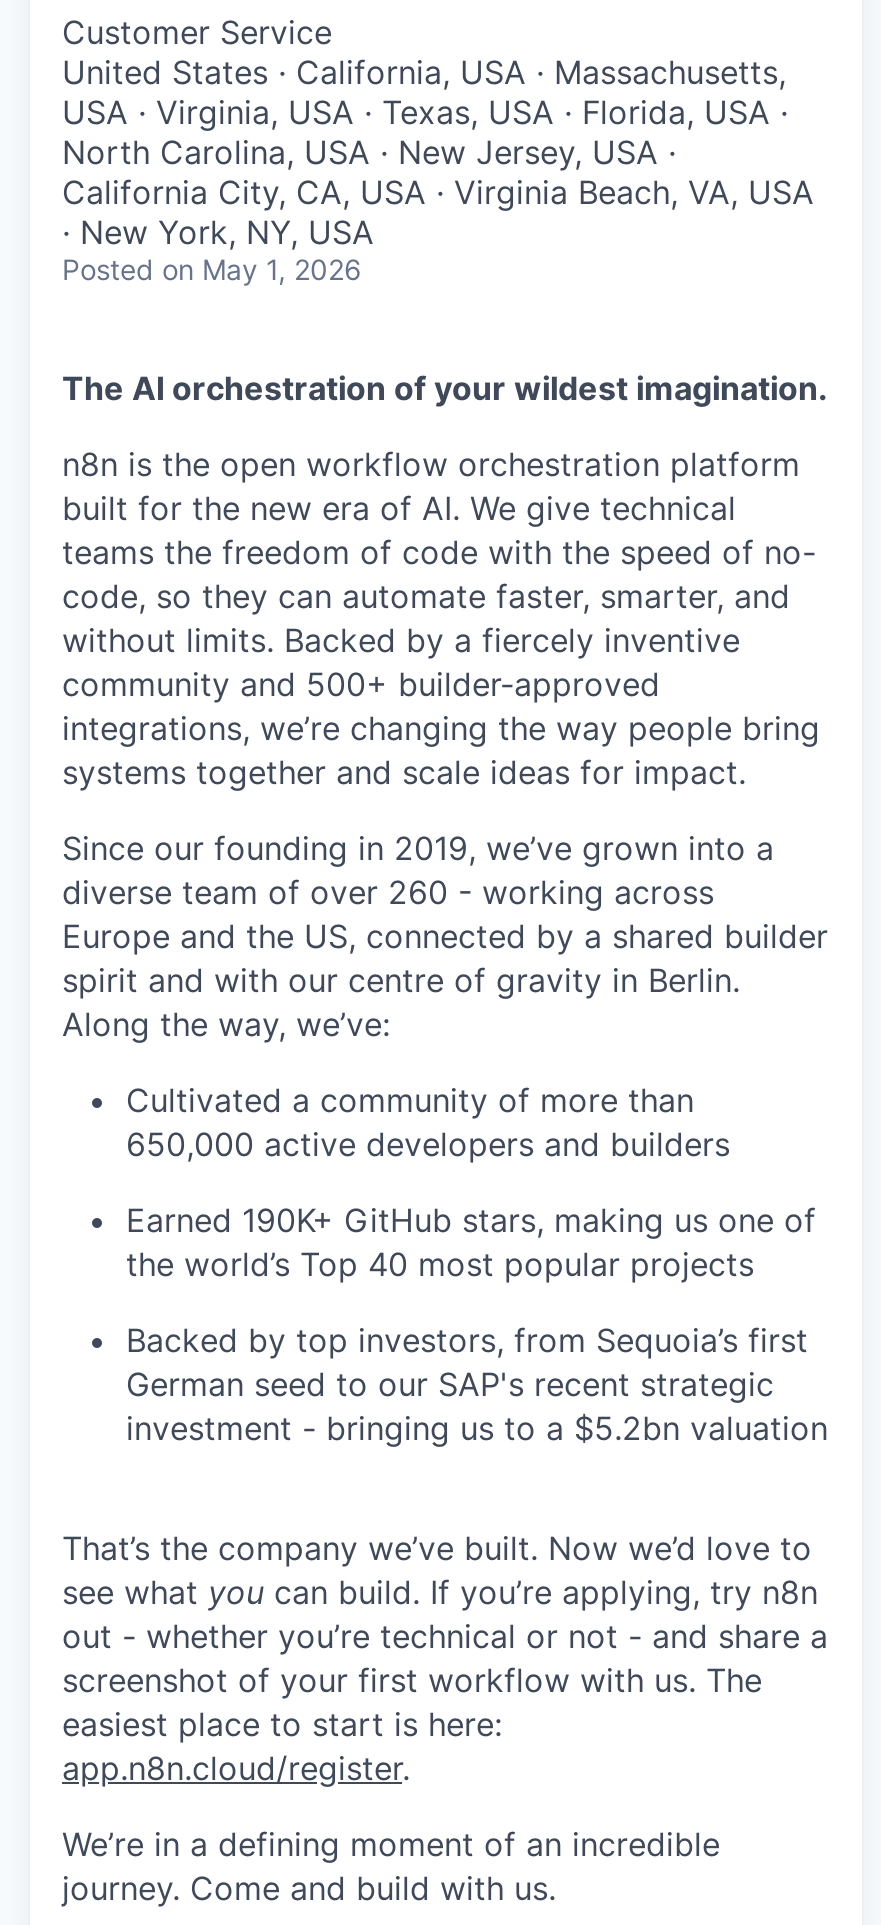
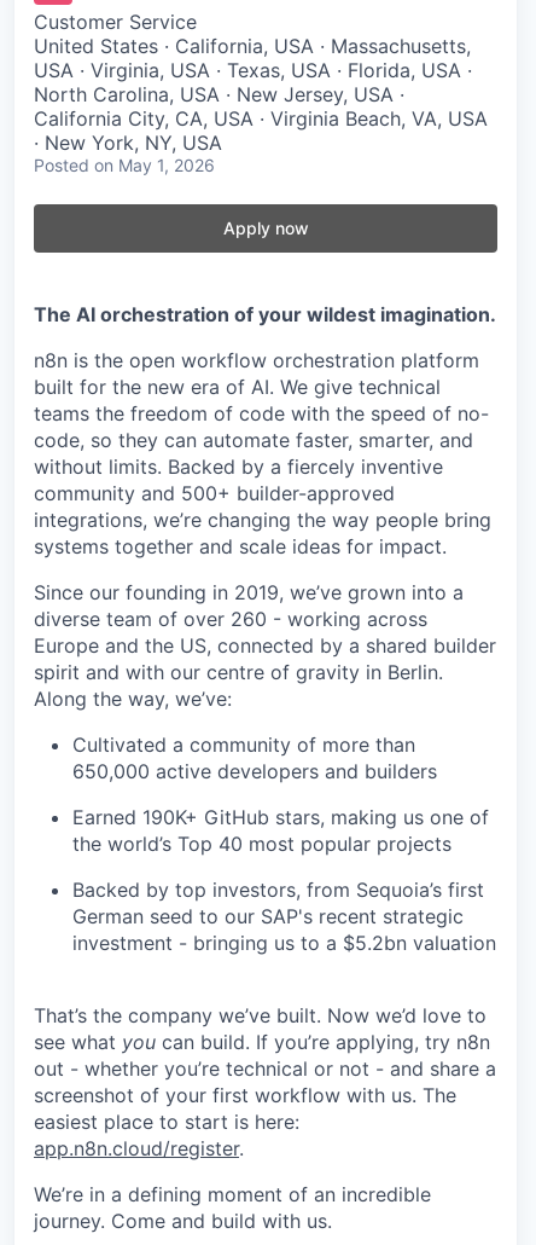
+ Apply now
